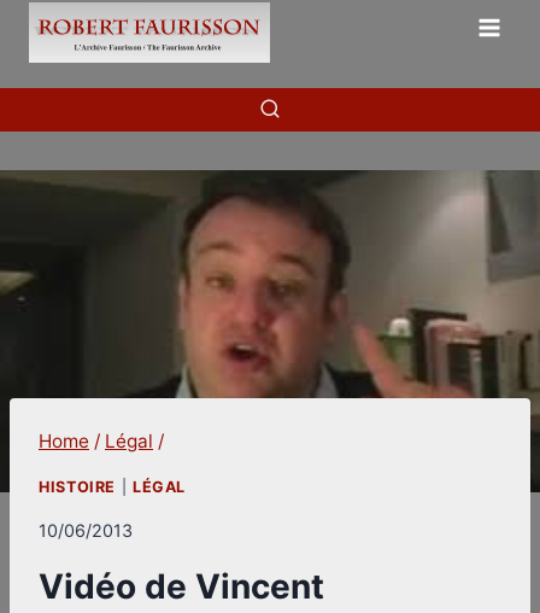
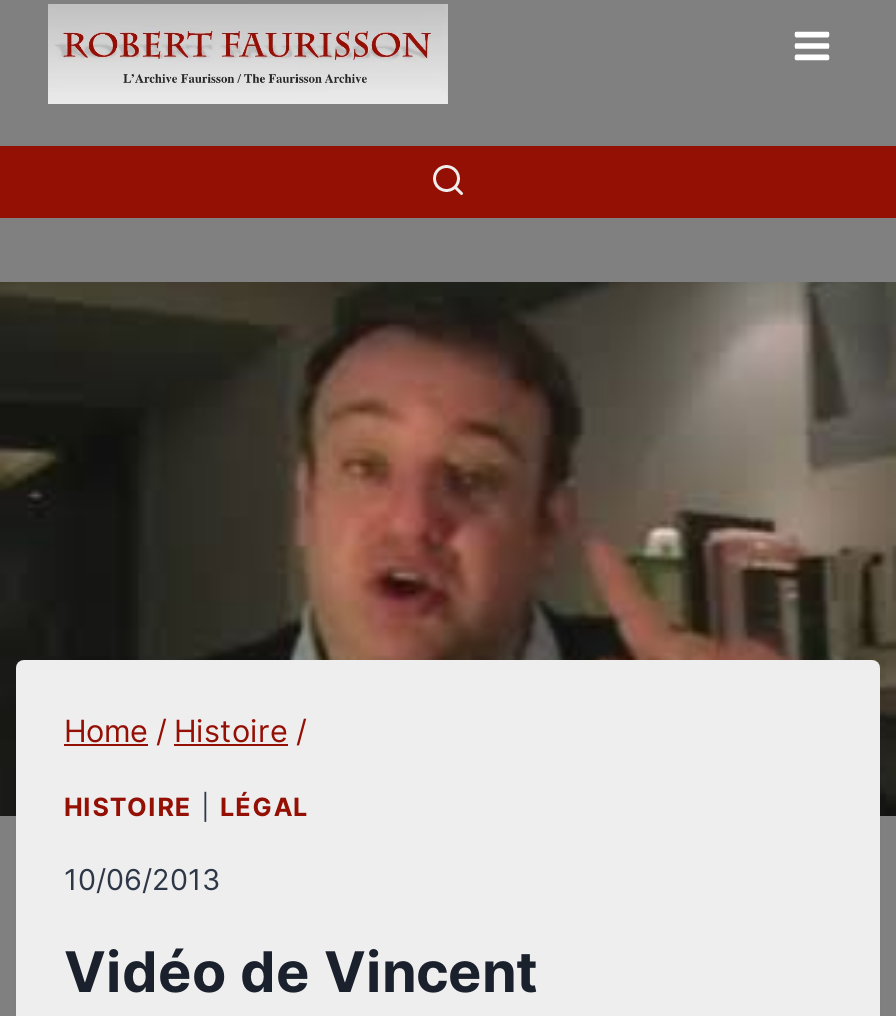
- Home / Légal /
+ Home / Histoire /
